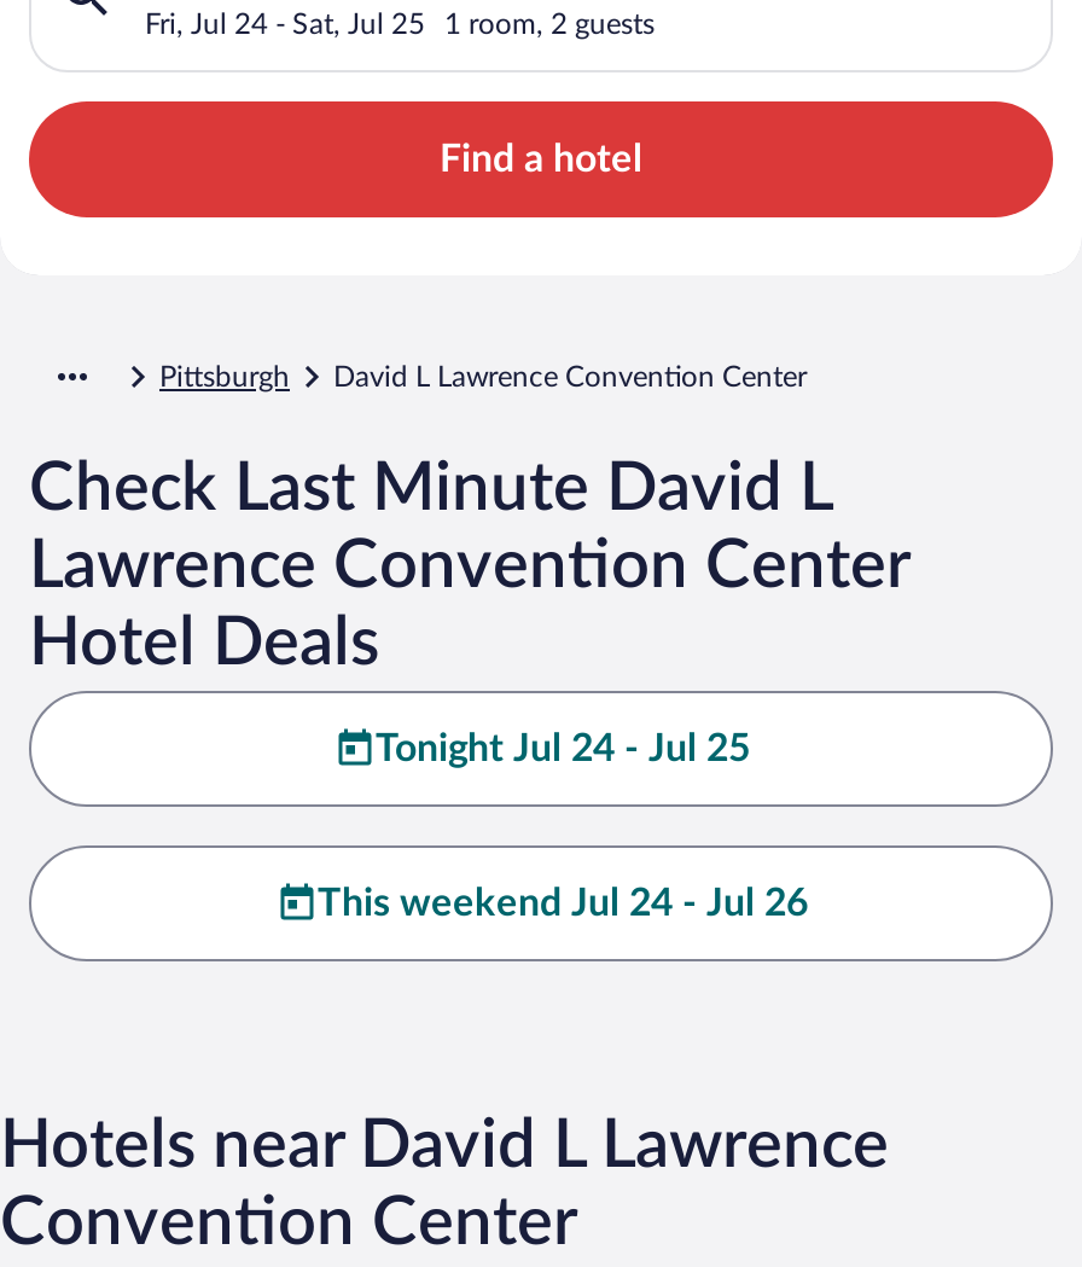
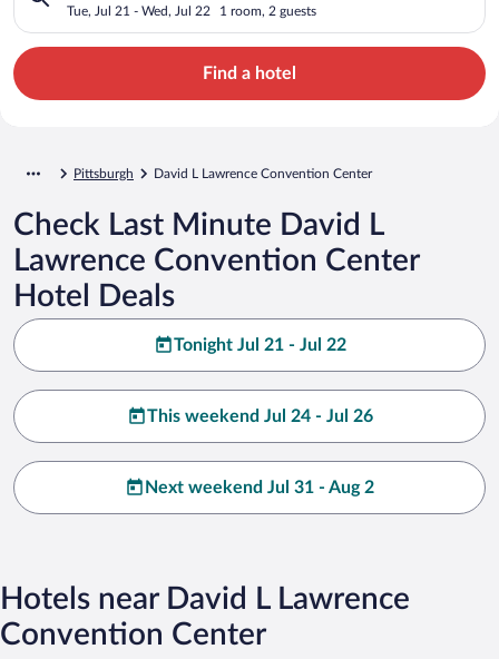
- Fri, Jul 24 - Sat, Jul 25
+ Tue, Jul 21 - Wed, Jul 22

- Tonight Jul 24 - Jul 25
+ Tonight Jul 21 - Jul 22

+ Next weekend Jul 31 - Aug 2
